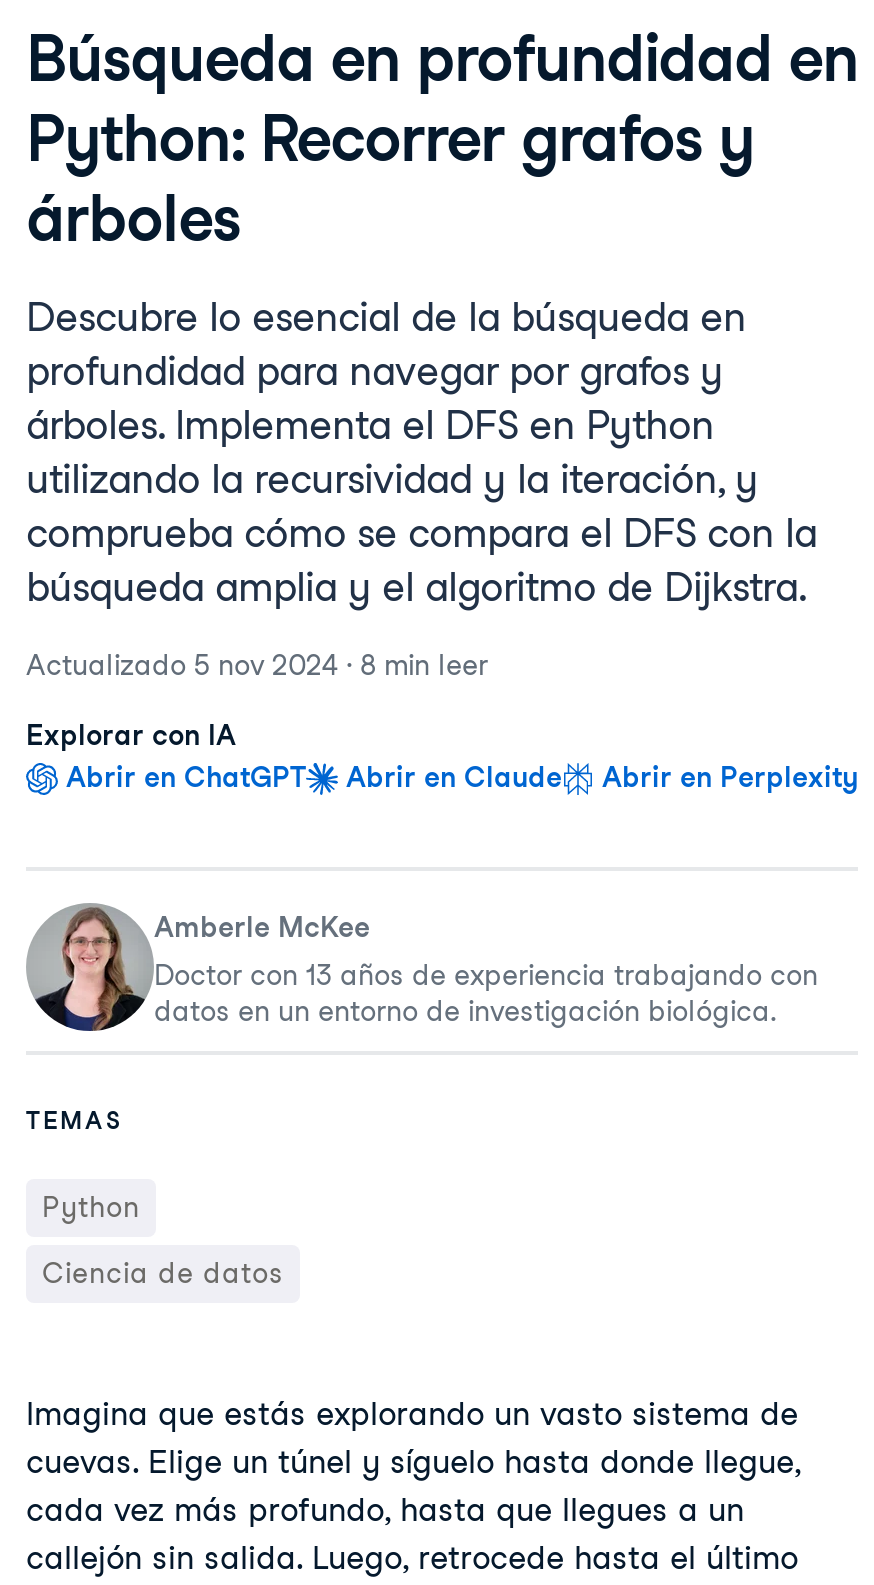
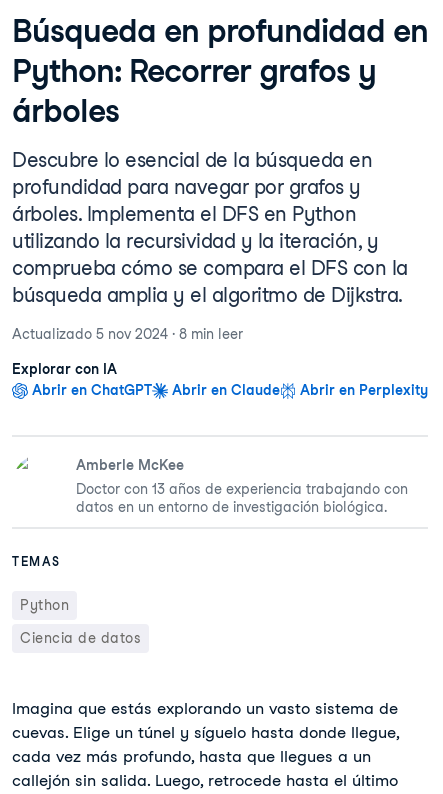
- [image]
